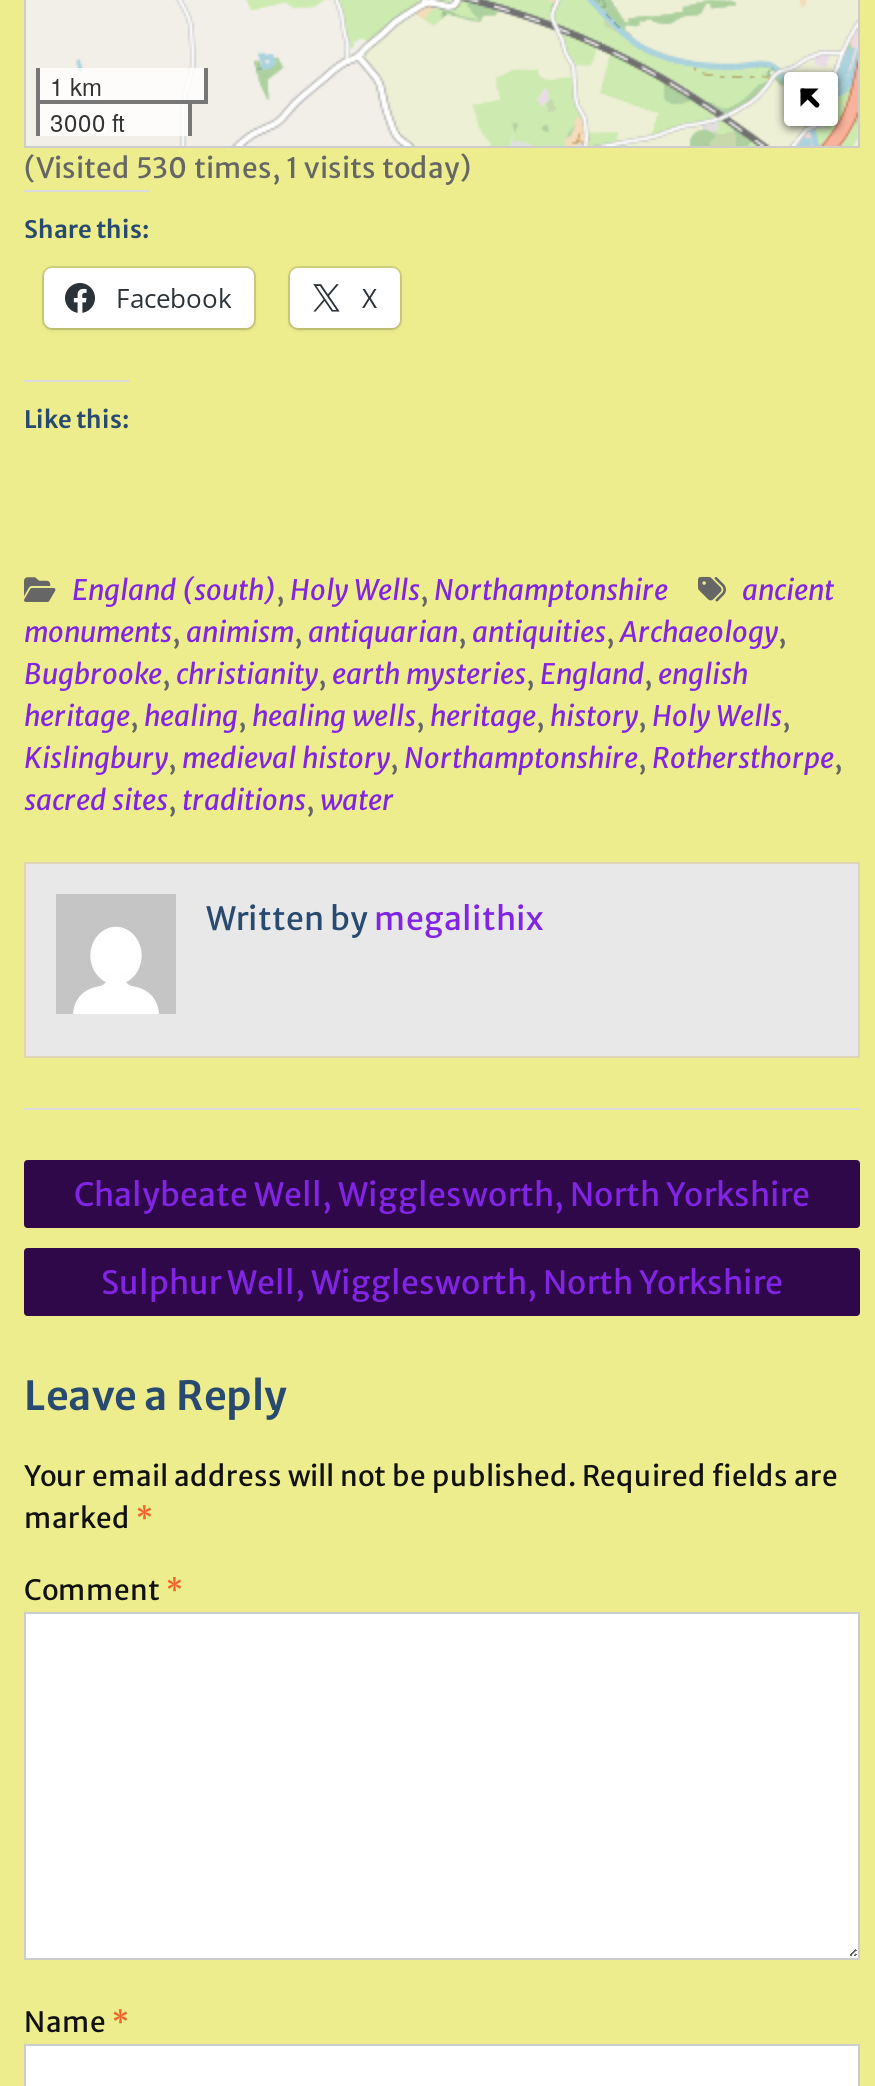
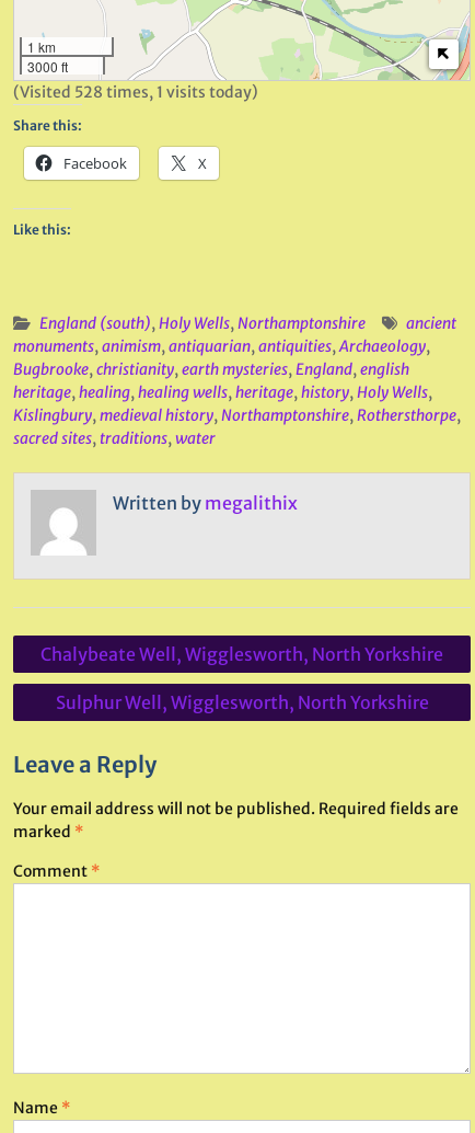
- (Visited 530 times, 1 visits today)
+ (Visited 528 times, 1 visits today)
